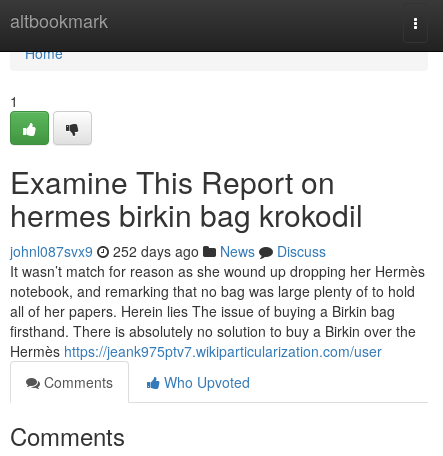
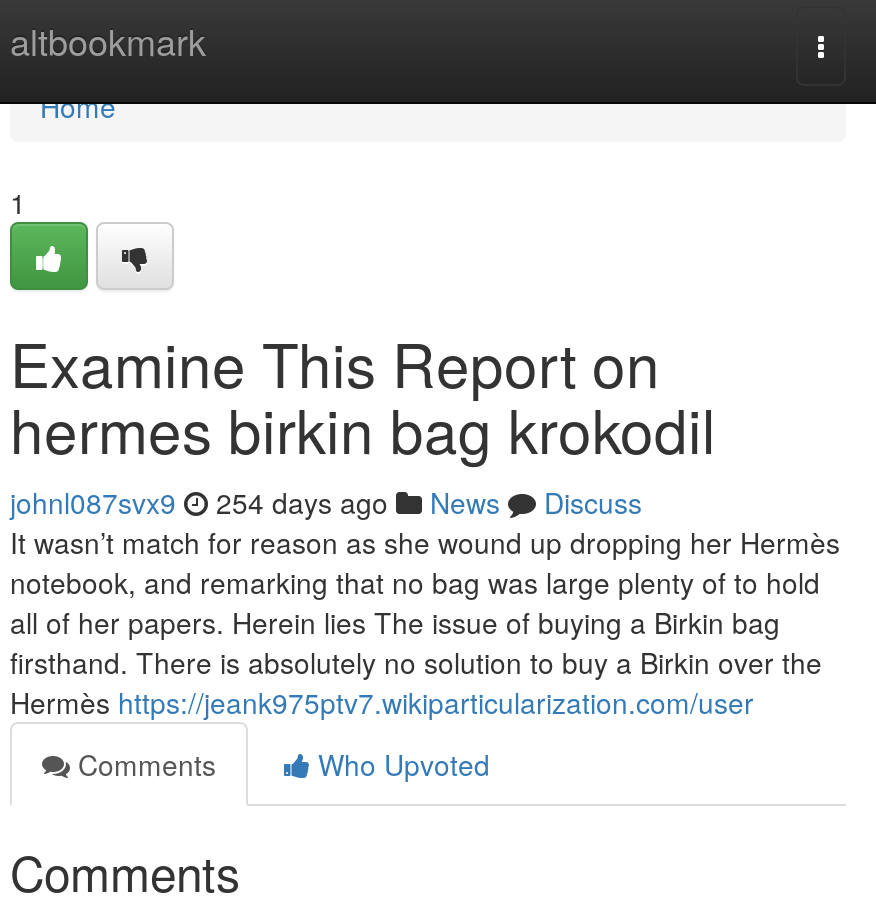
- johnl087svx9 252 days ago News Discuss
+ johnl087svx9 254 days ago News Discuss
